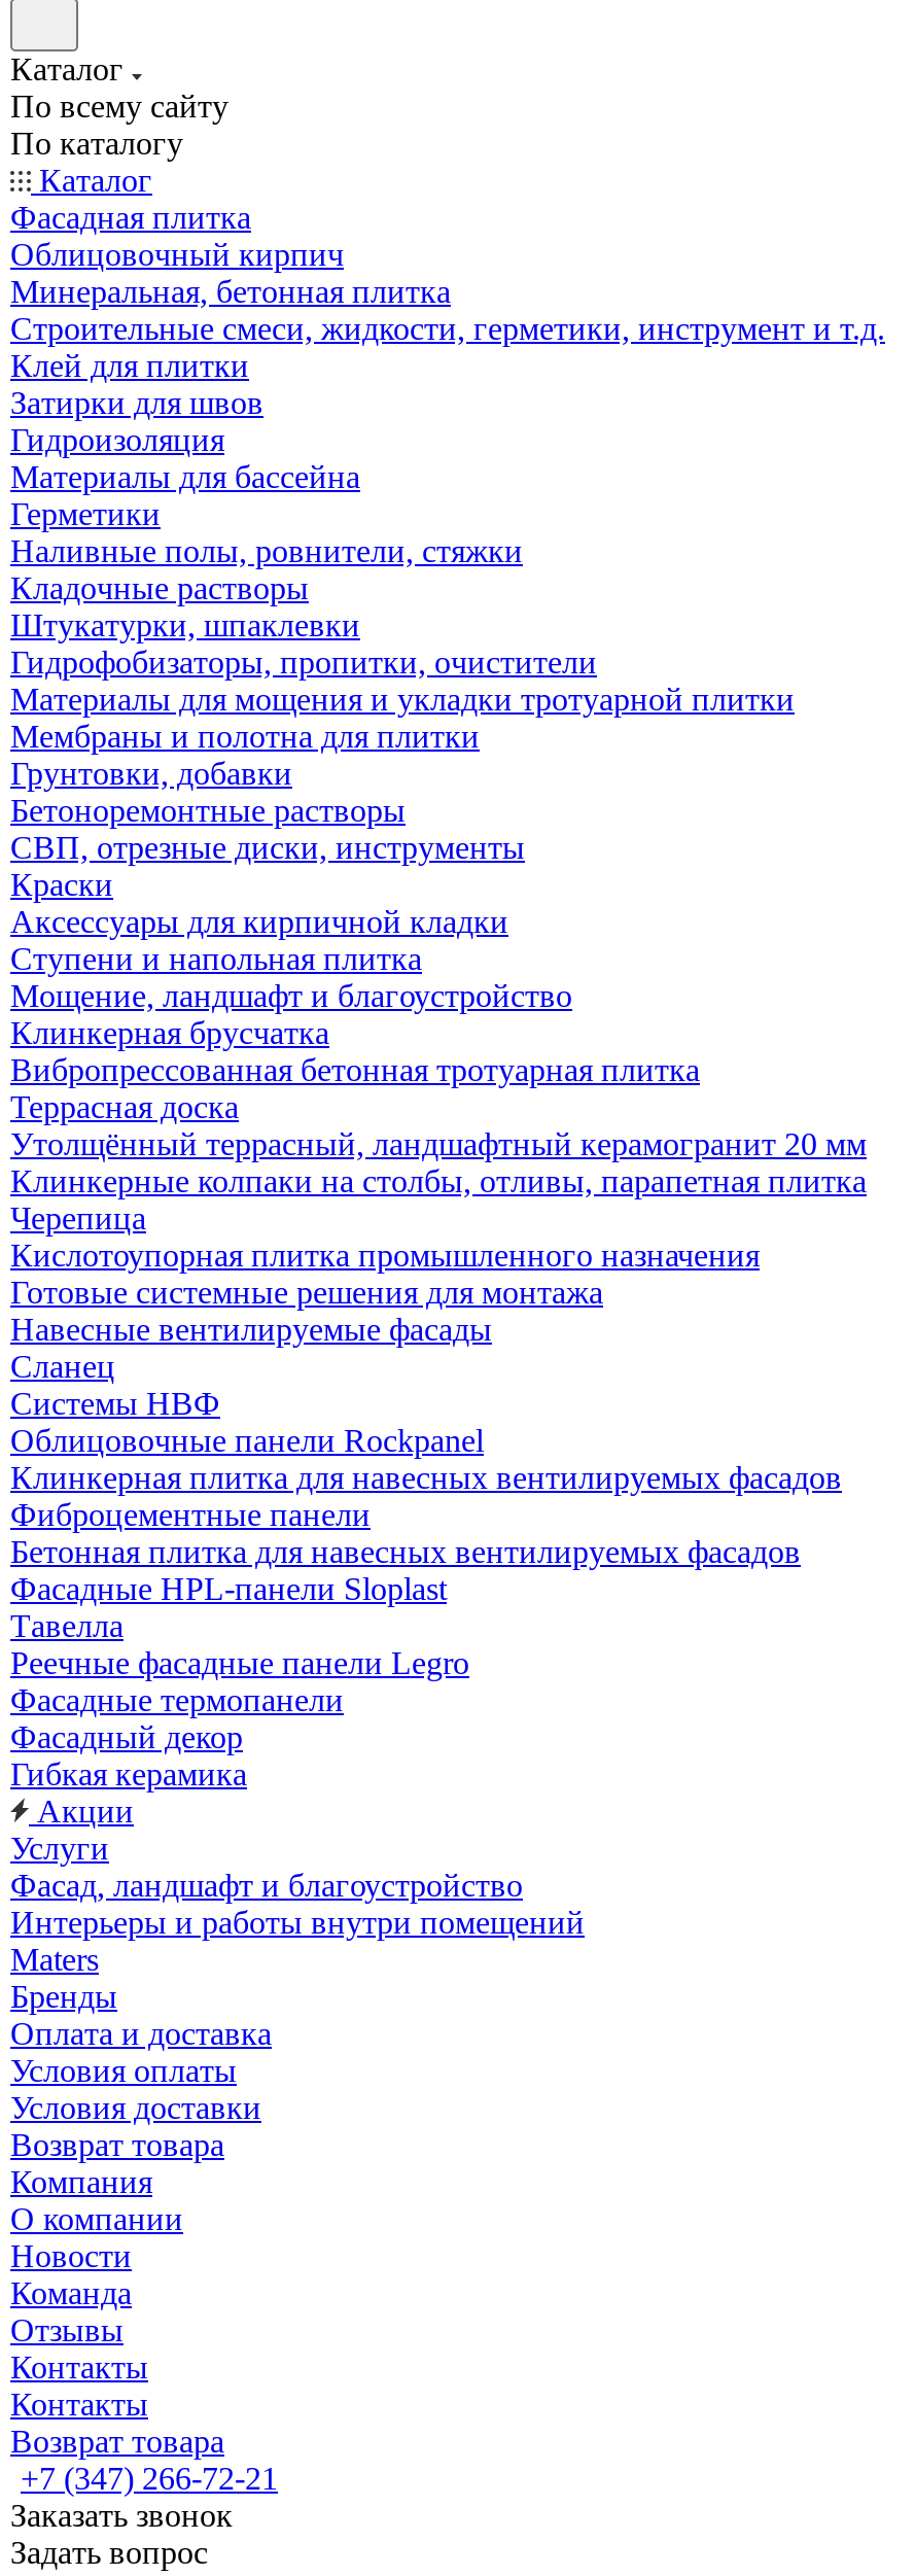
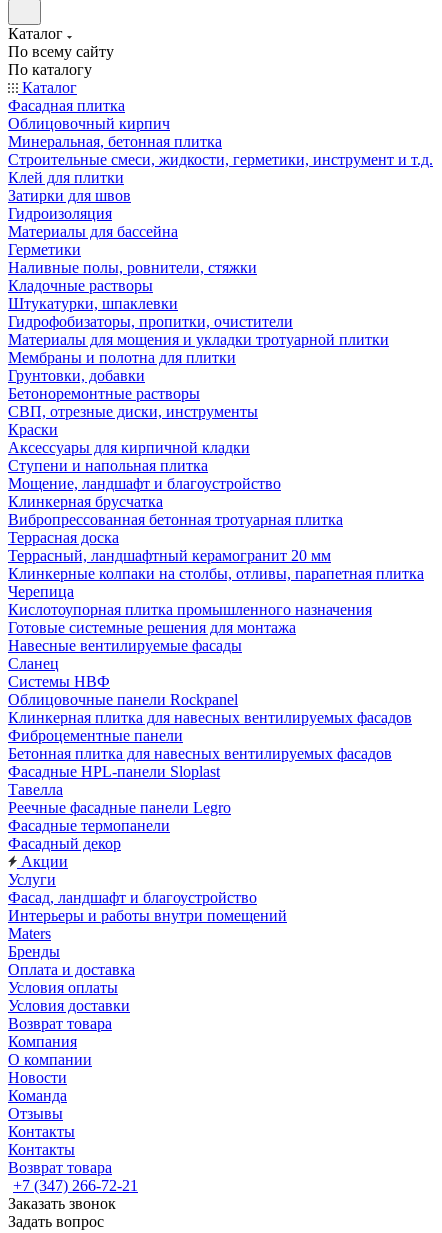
- Утолщённый террасный, ландшафтный керамогранит 20 мм
+ Террасный, ландшафтный керамогранит 20 мм

- Гибкая керамика
